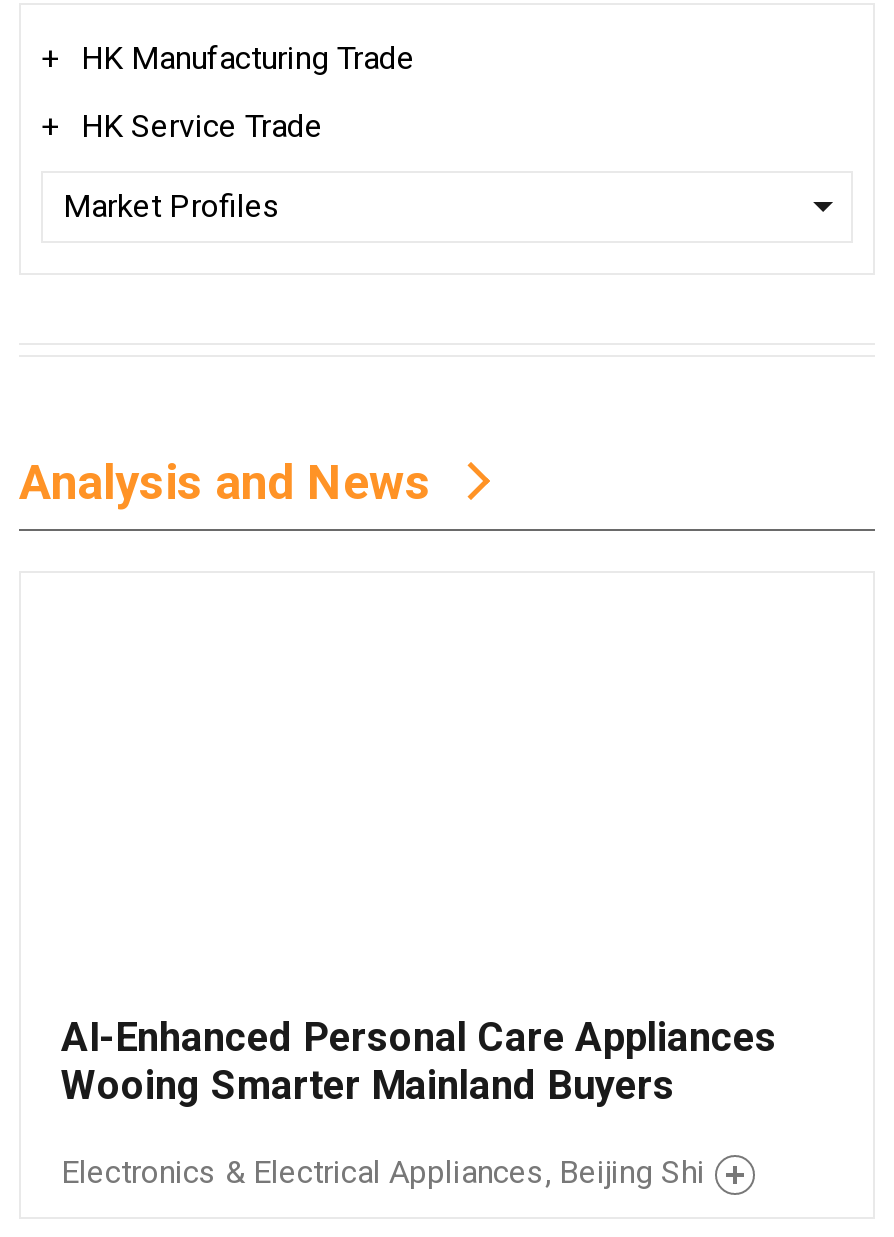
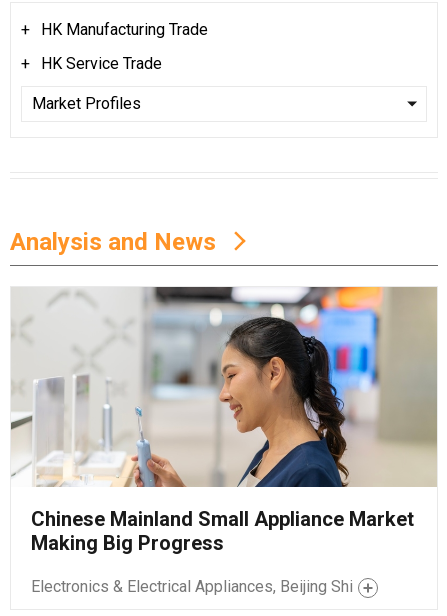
+ [image]

- AI-Enhanced Personal Care Appliances
- Wooing Smarter Mainland Buyers
+ Chinese Mainland Small Appliance Market
+ Making Big Progress
